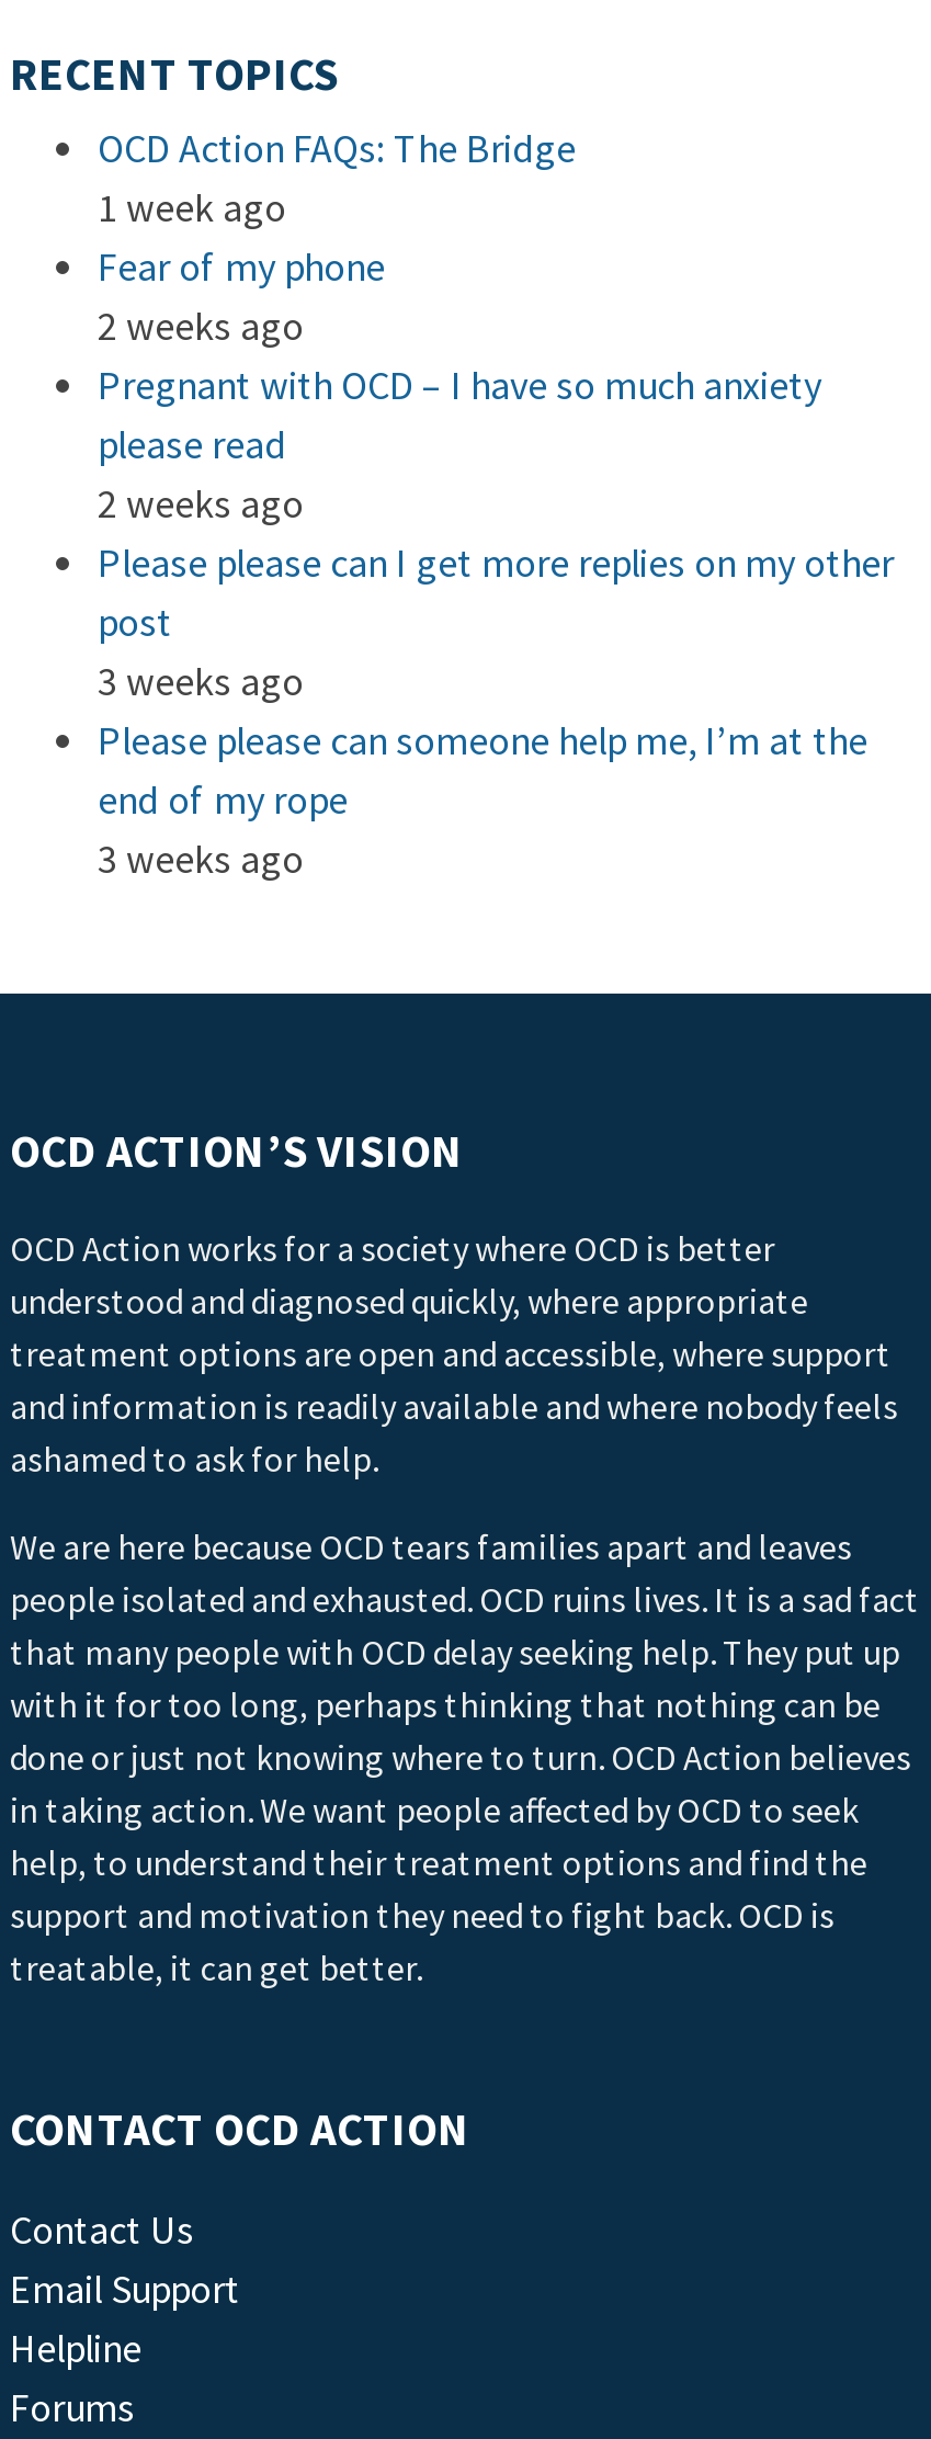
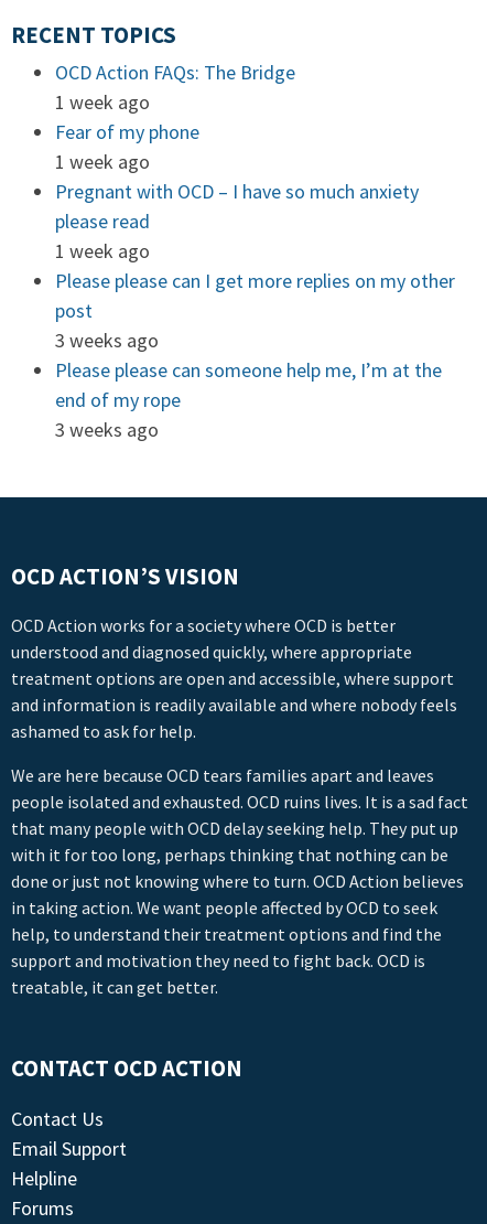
- 2 weeks ago
+ 1 week ago

- 2 weeks ago
+ 1 week ago
